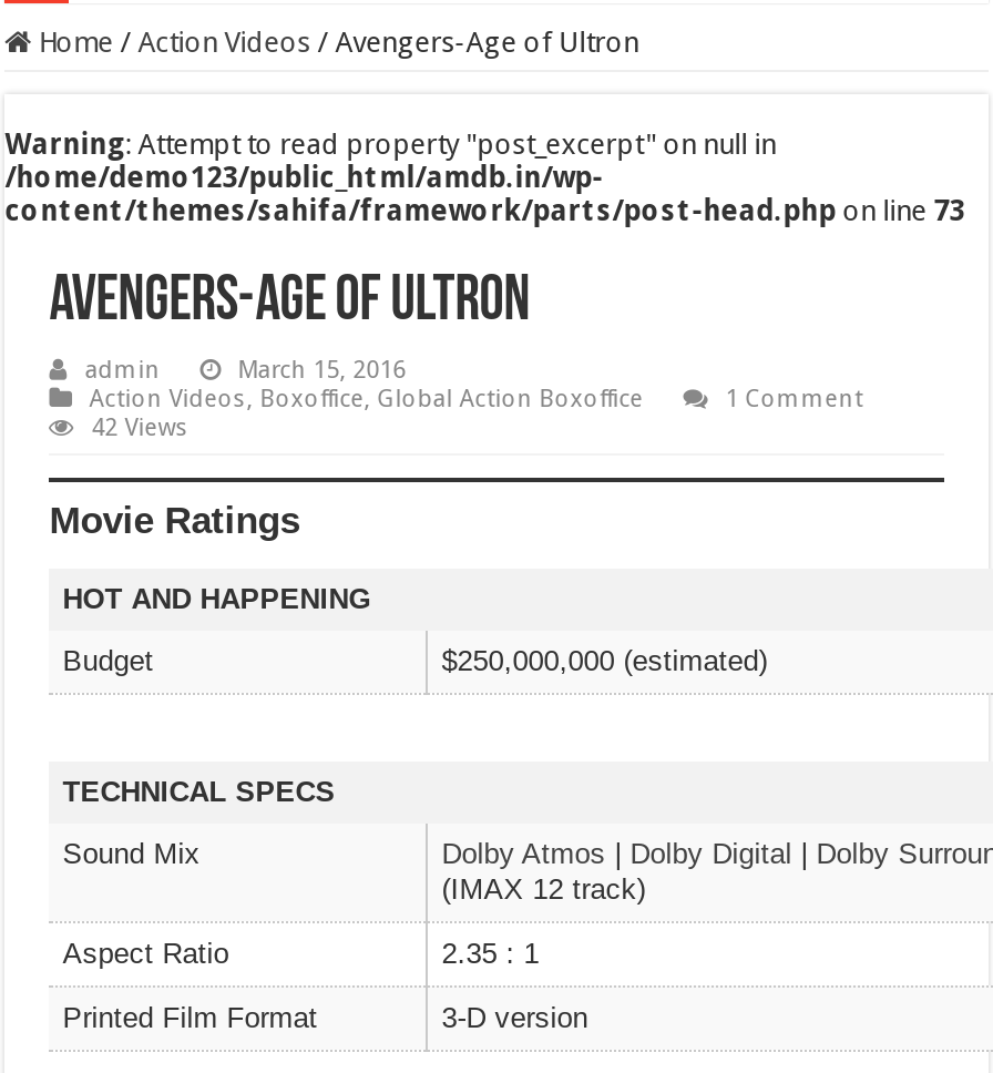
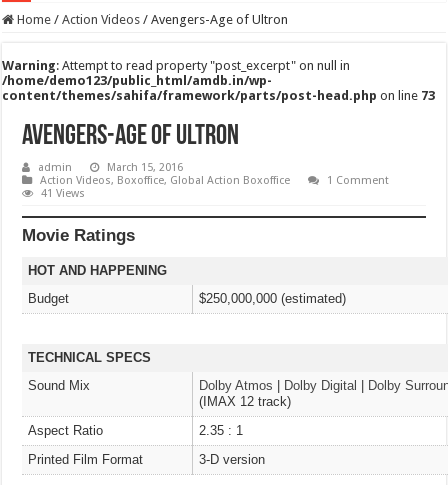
- 42 Views
+ 41 Views
